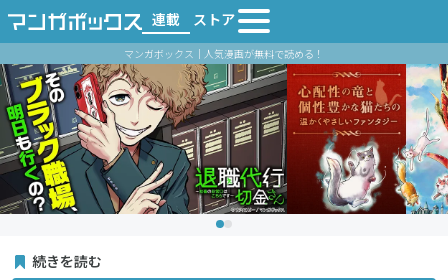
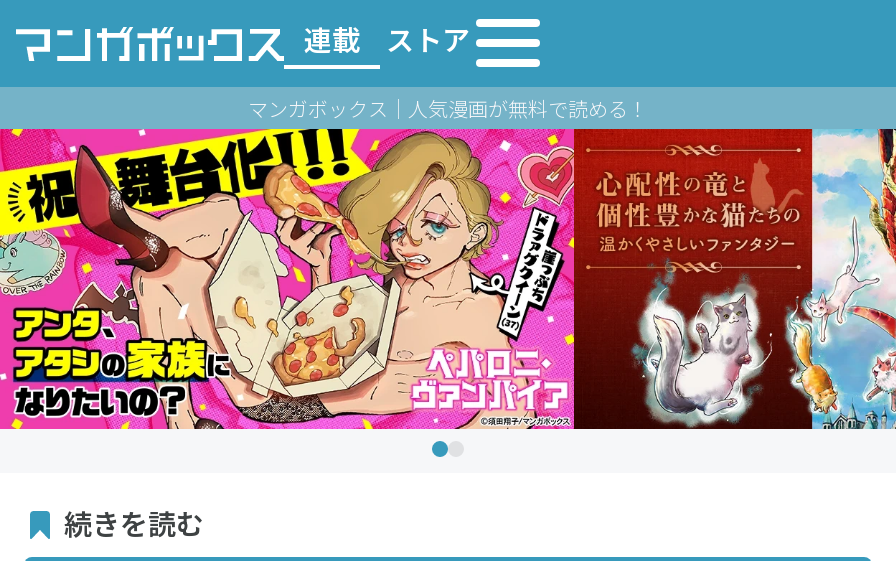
- [image]
+ [image]
